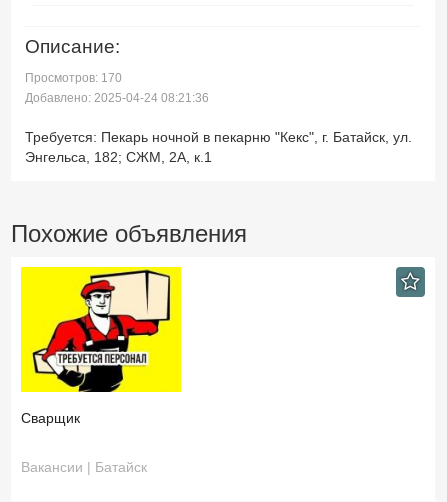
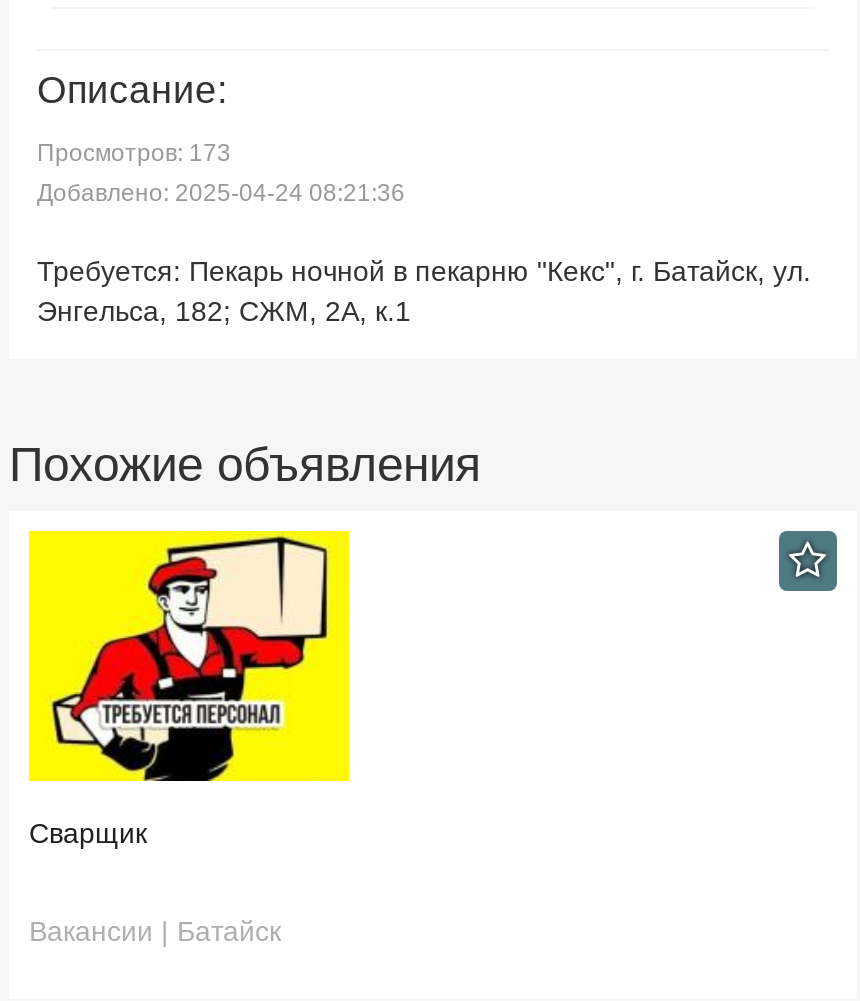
- Просмотров: 170
+ Просмотров: 173
